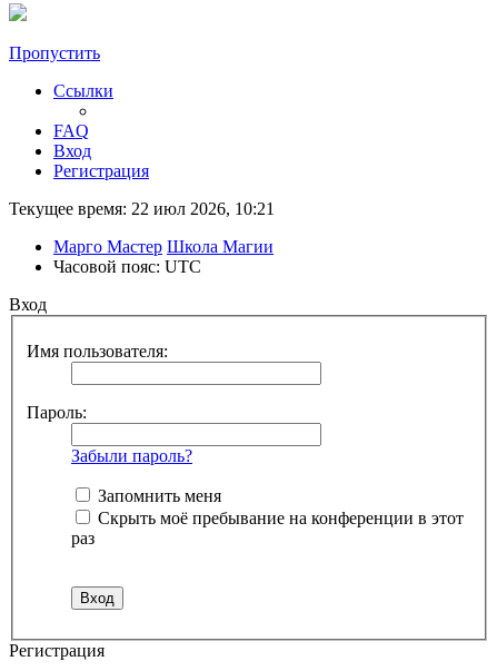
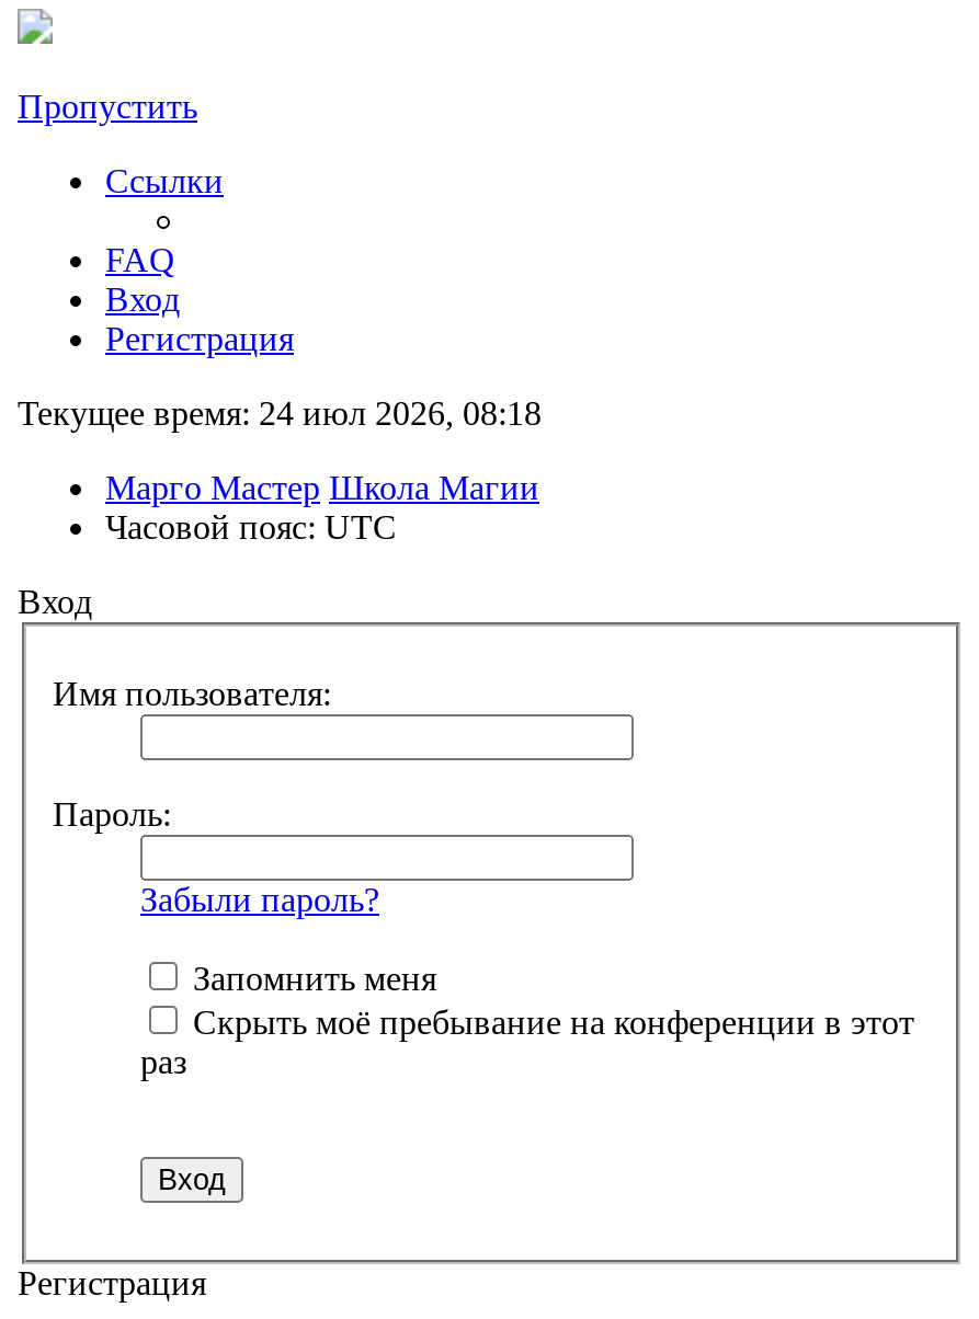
- Текущее время: 22 июл 2026, 10:21
+ Текущее время: 24 июл 2026, 08:18
